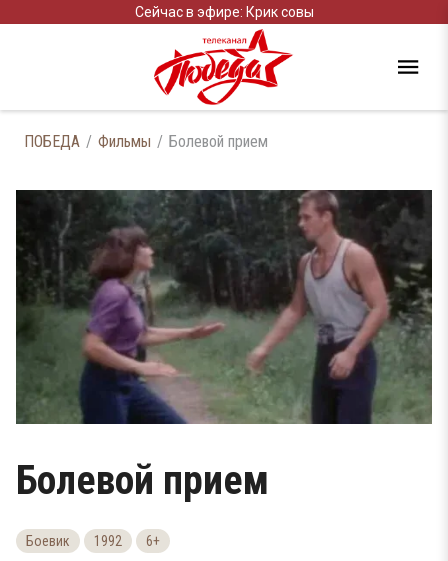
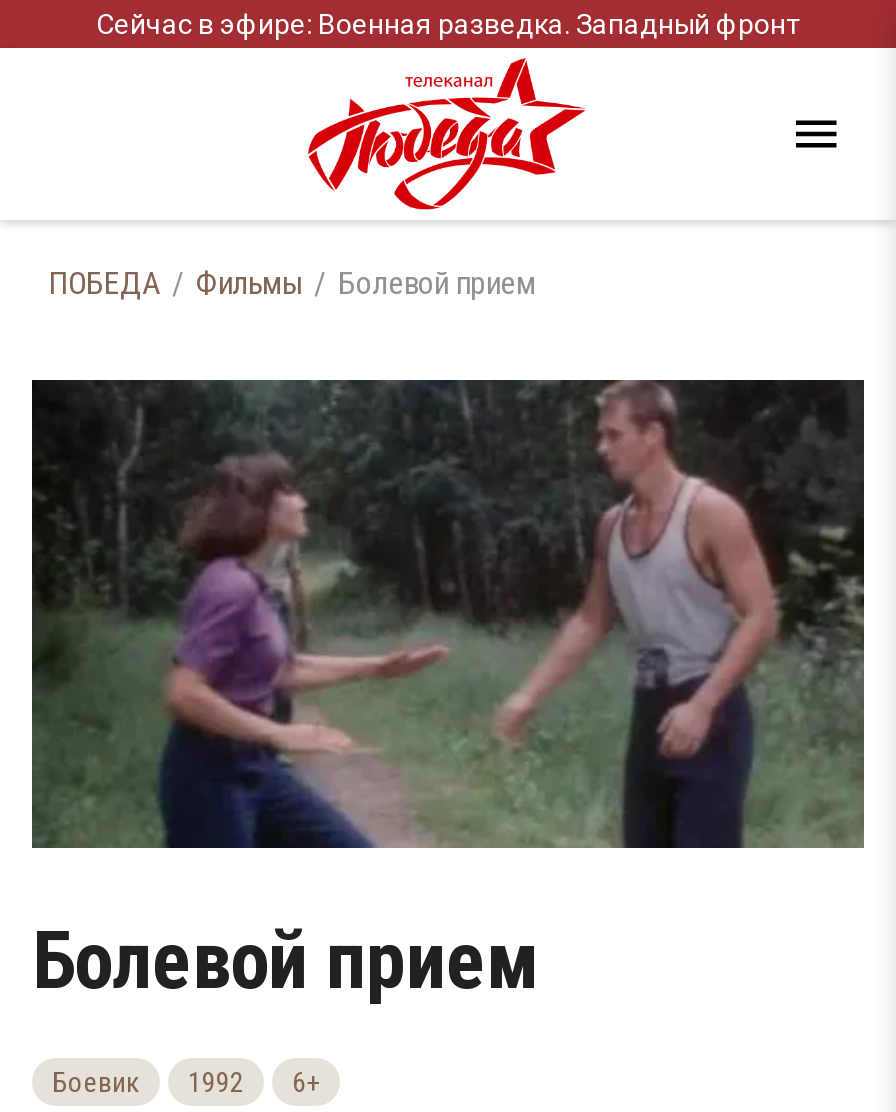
- Сейчас в эфире: Крик совы
+ Сейчас в эфире: Военная разведка. Западный фронт
